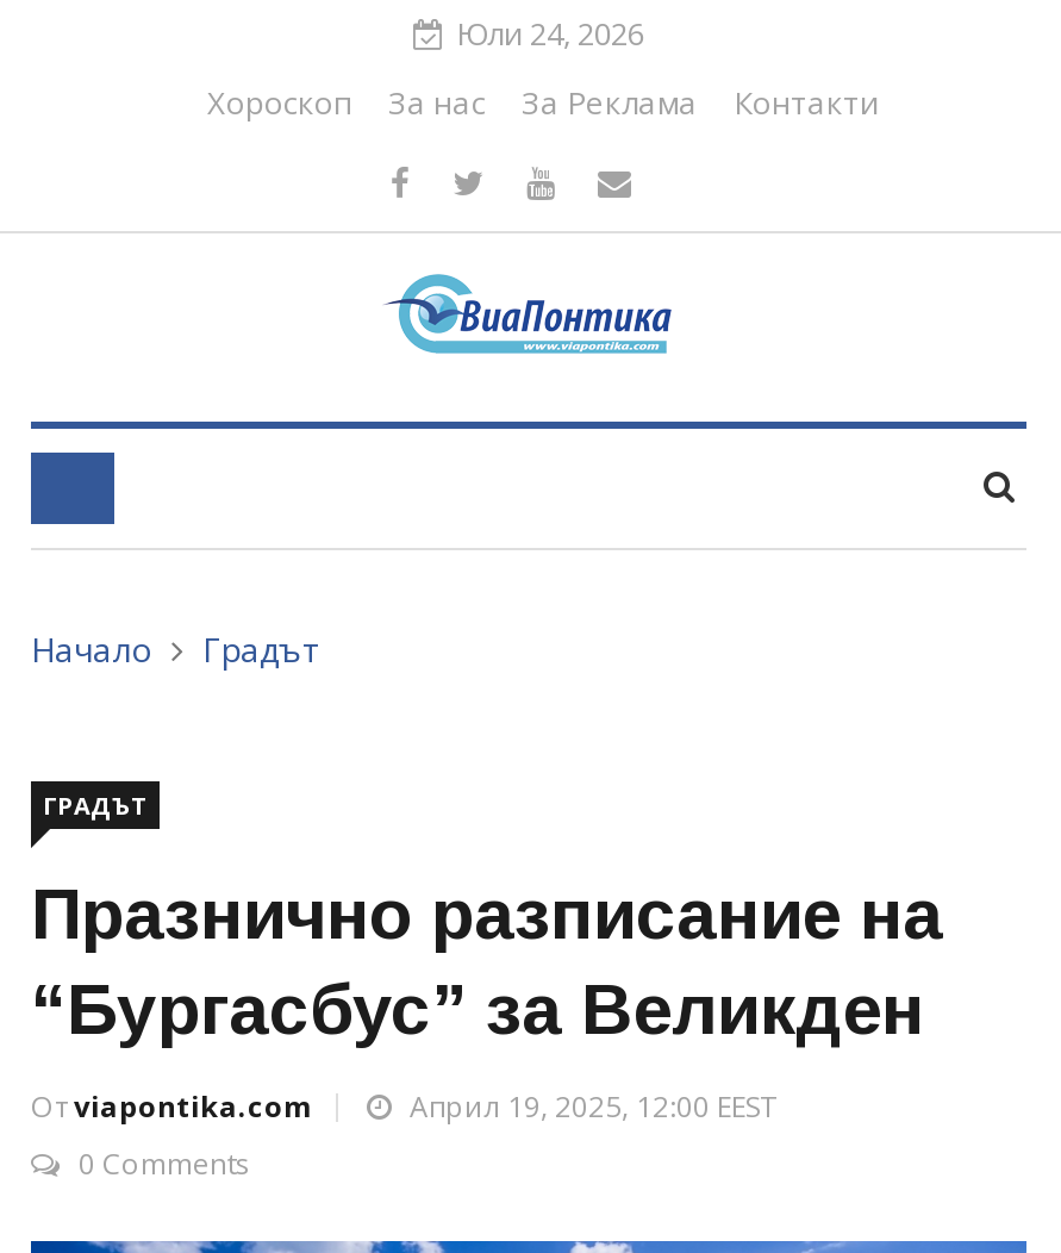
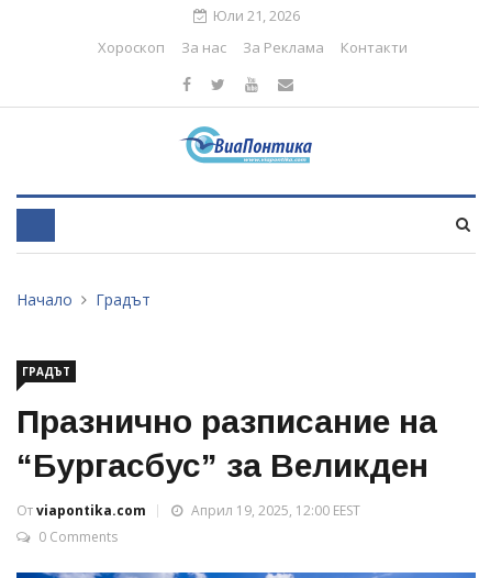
- Юли 24, 2026
+ Юли 21, 2026
